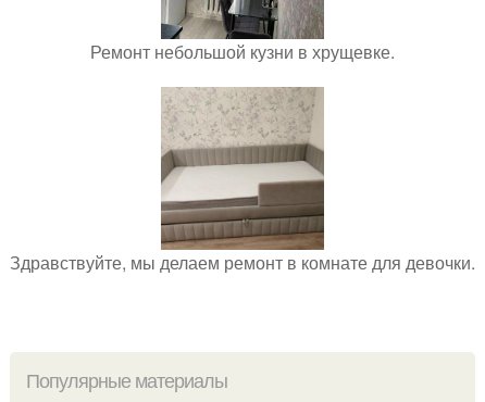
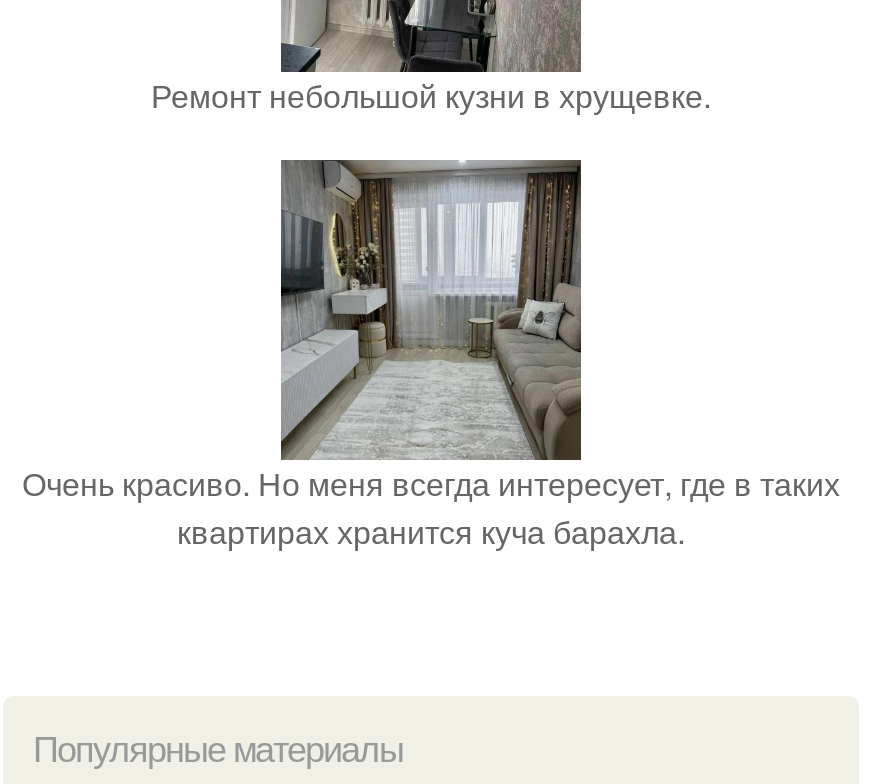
- [image]
- Здравствуйте, мы делаем ремонт в комнате для девочки.
+ [image]
+ Очень красиво. Но меня всегда интересует, где в таких
+ квартирах хранится куча барахла.
